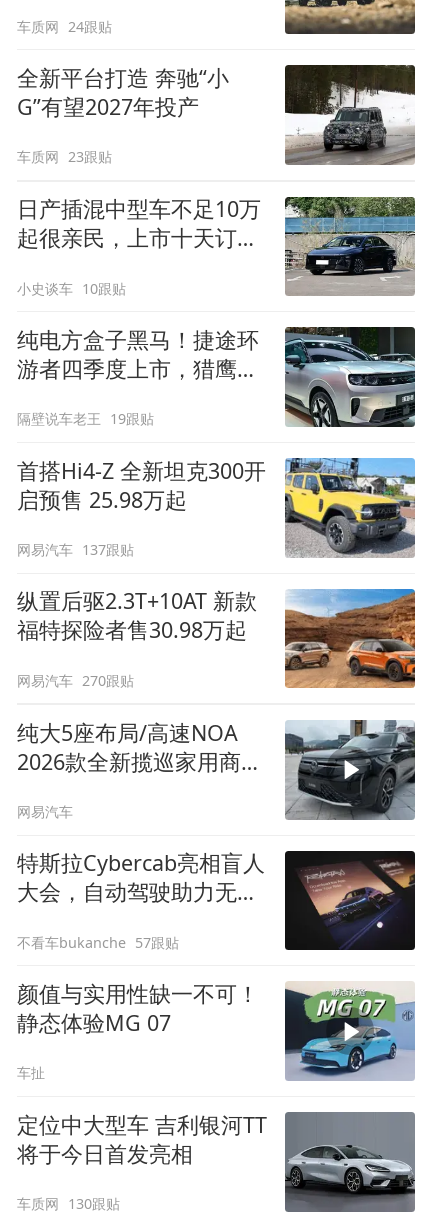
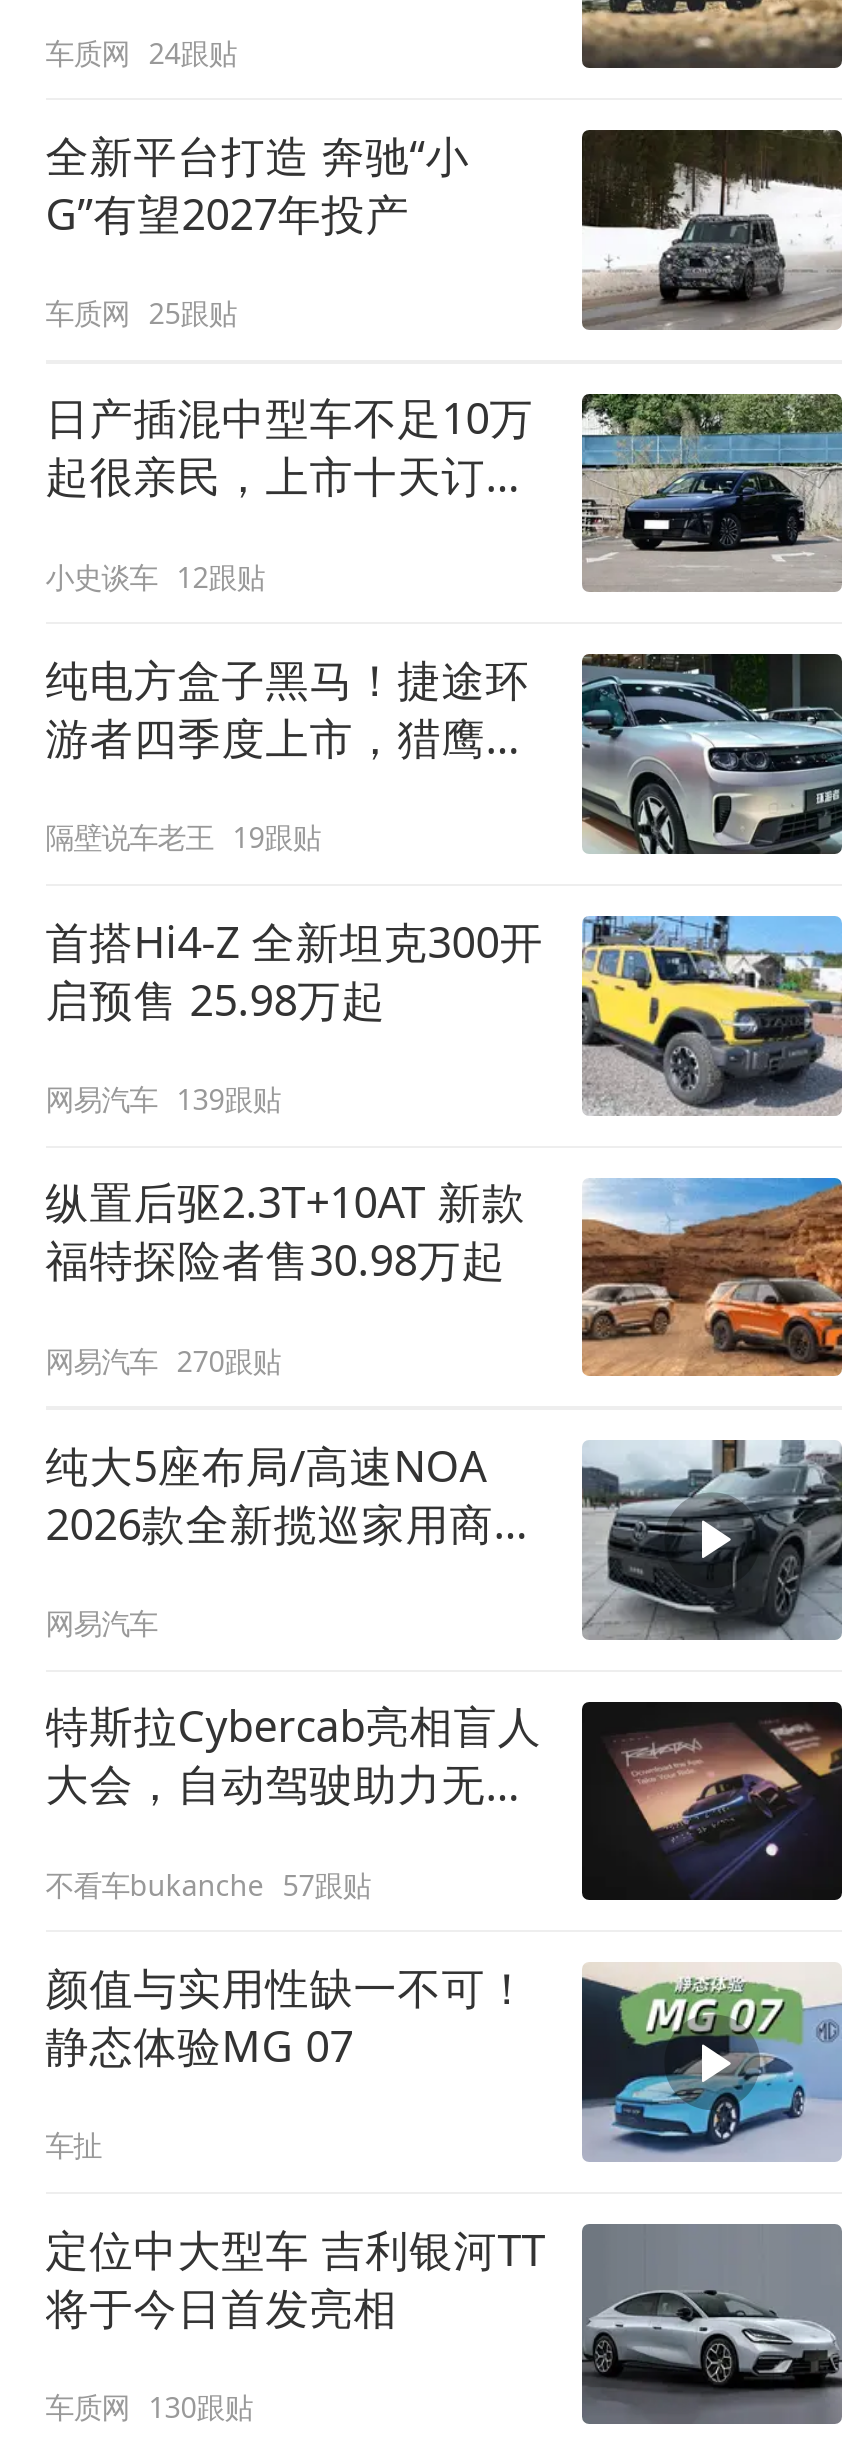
- 车质网 23跟贴
+ 车质网 25跟贴

- 小史谈车 10跟贴
+ 小史谈车 12跟贴

- 网易汽车 137跟贴
+ 网易汽车 139跟贴
